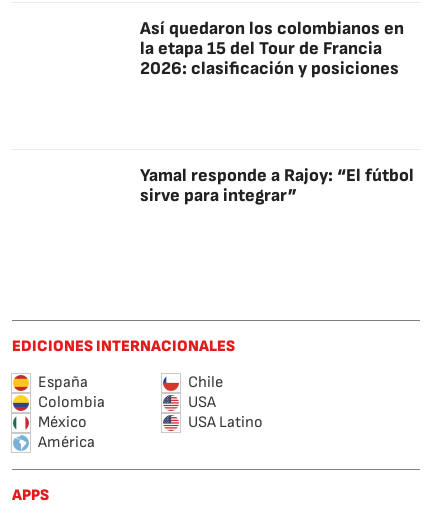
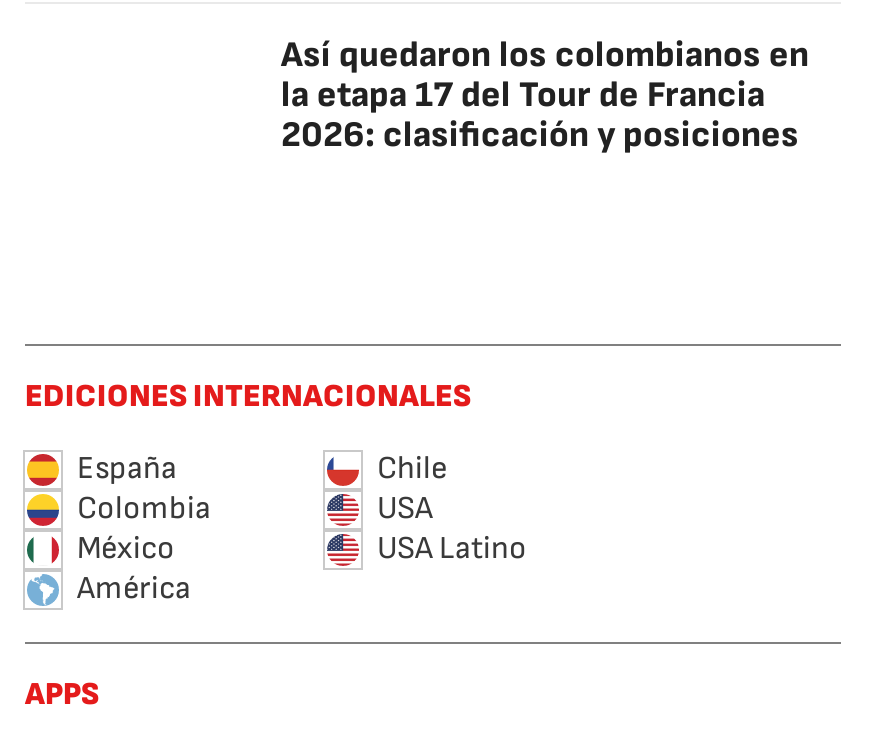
- la etapa 15 del Tour de Francia
+ la etapa 17 del Tour de Francia

- Yamal responde a Rajoy: “El fútbol
- sirve para integrar”
